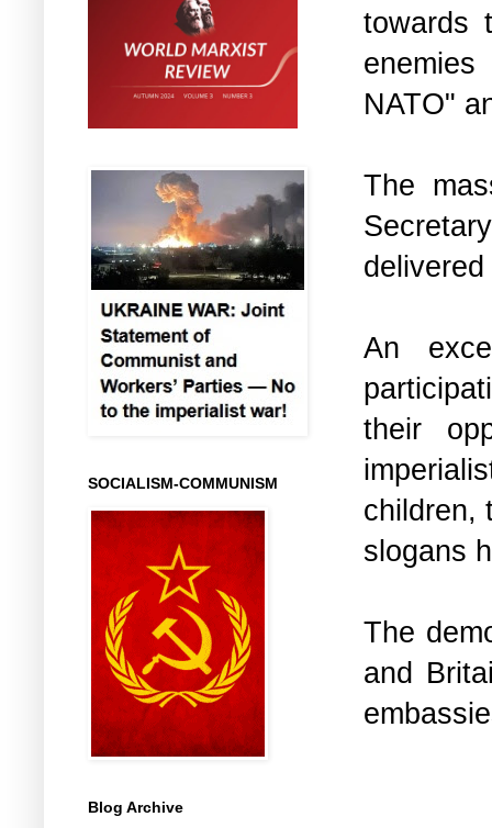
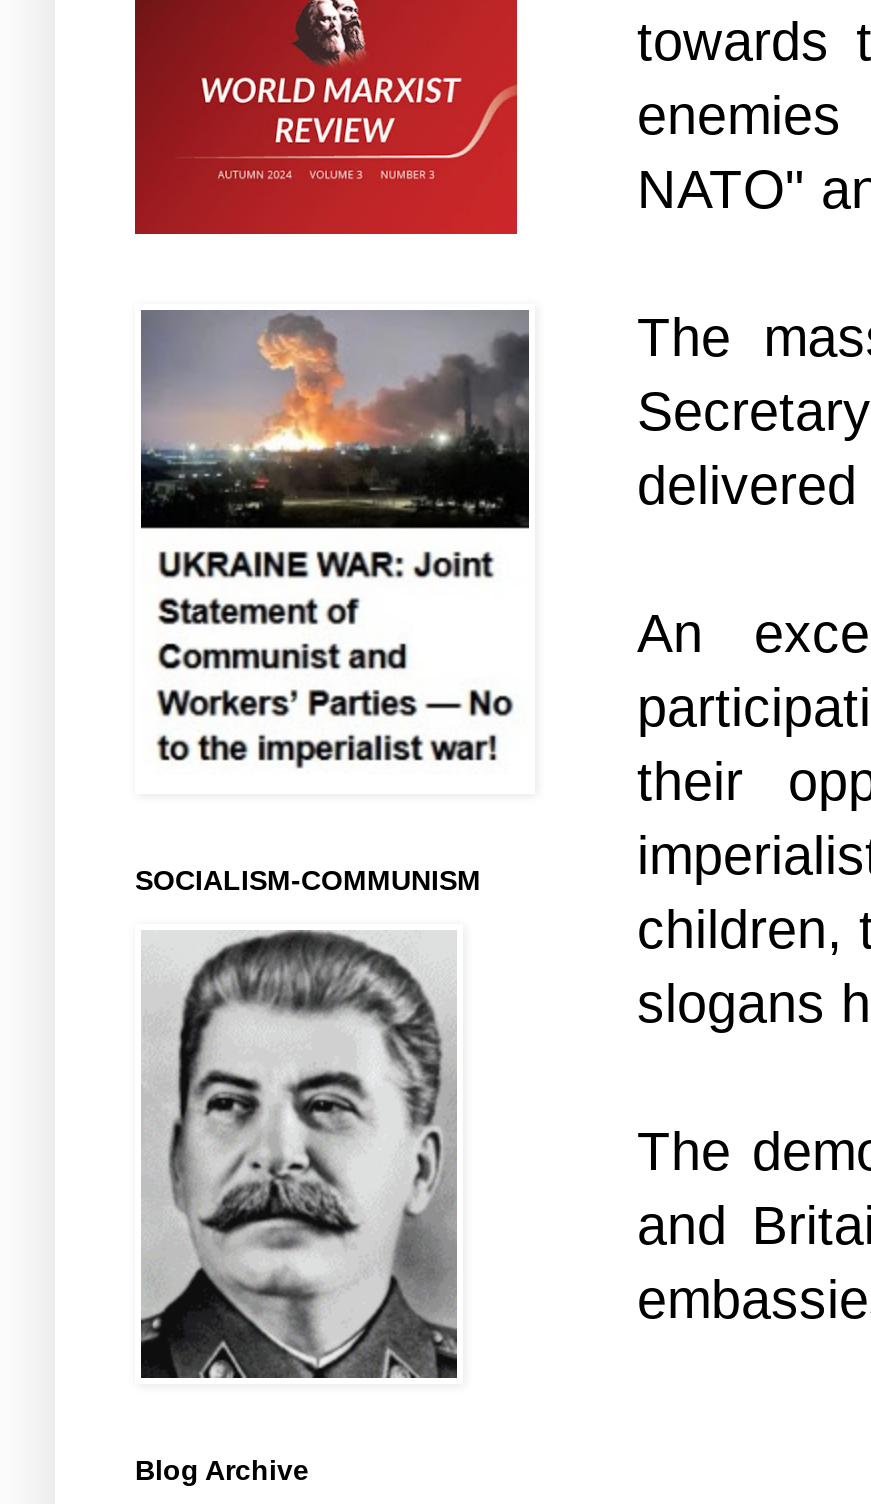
- [image]
+ [image]
